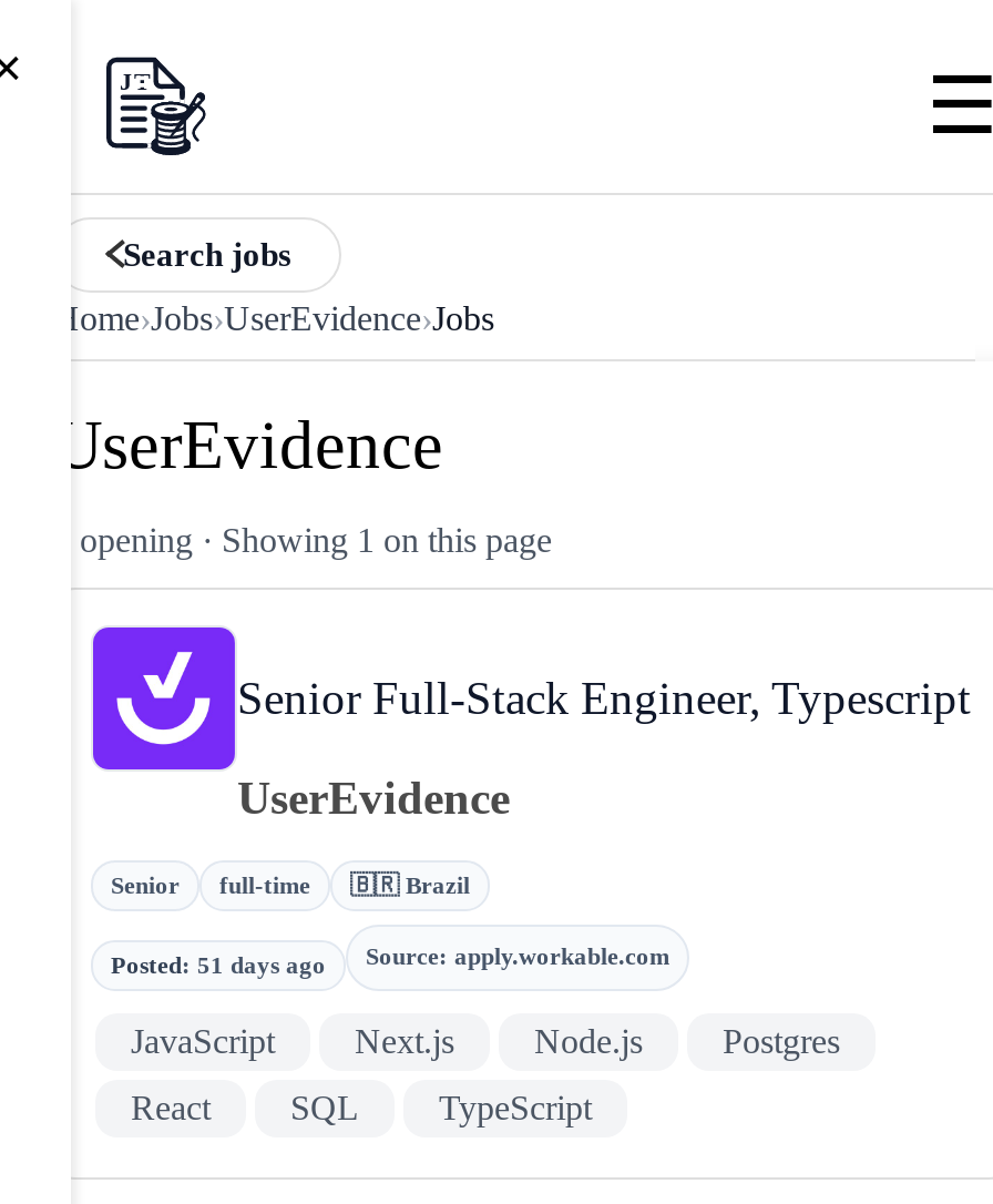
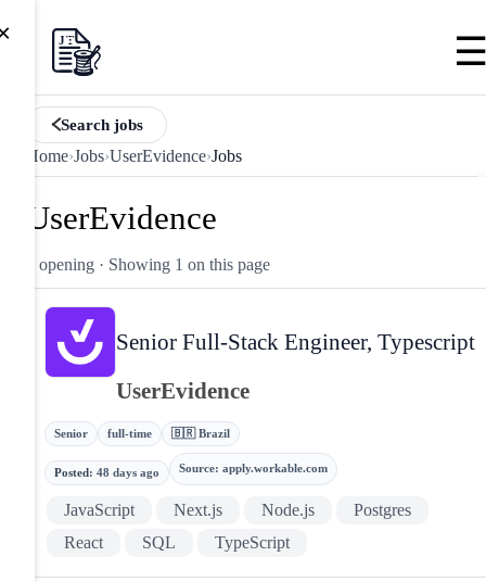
- Posted: 51 days ago
+ Posted: 48 days ago
